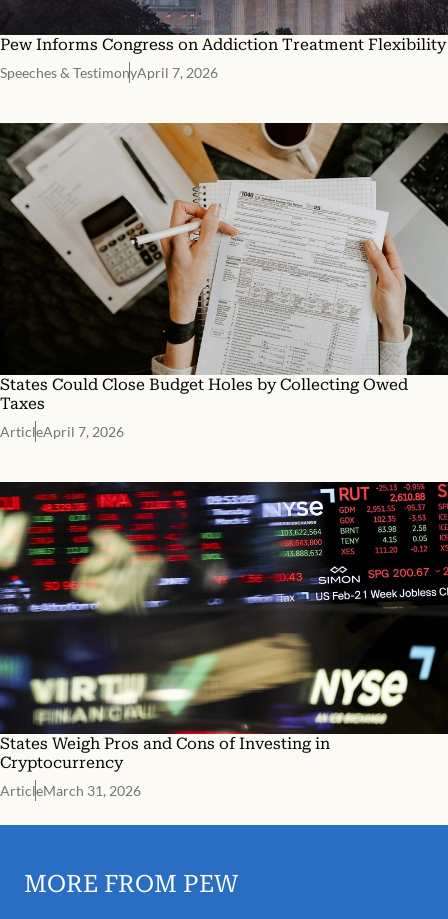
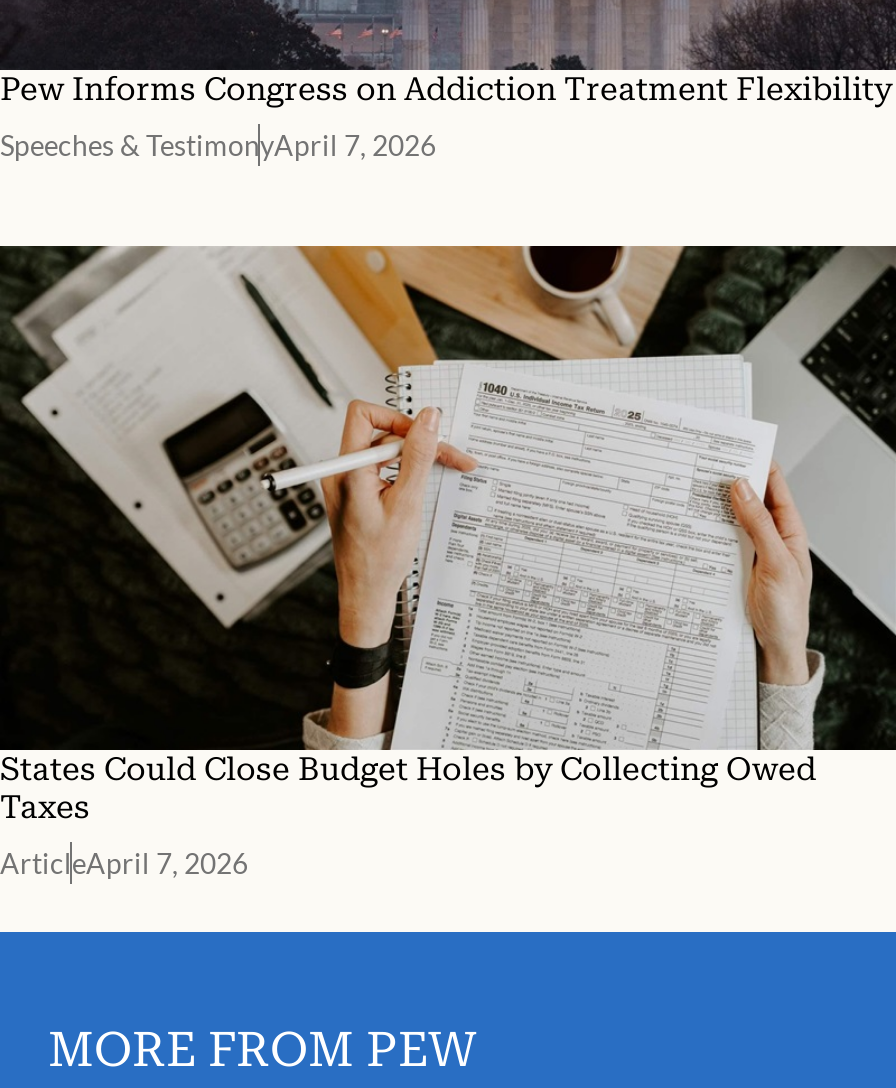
- [image]
- States Weigh Pros and Cons of Investing in
- Cryptocurrency
- ArticleMarch 31, 2026
